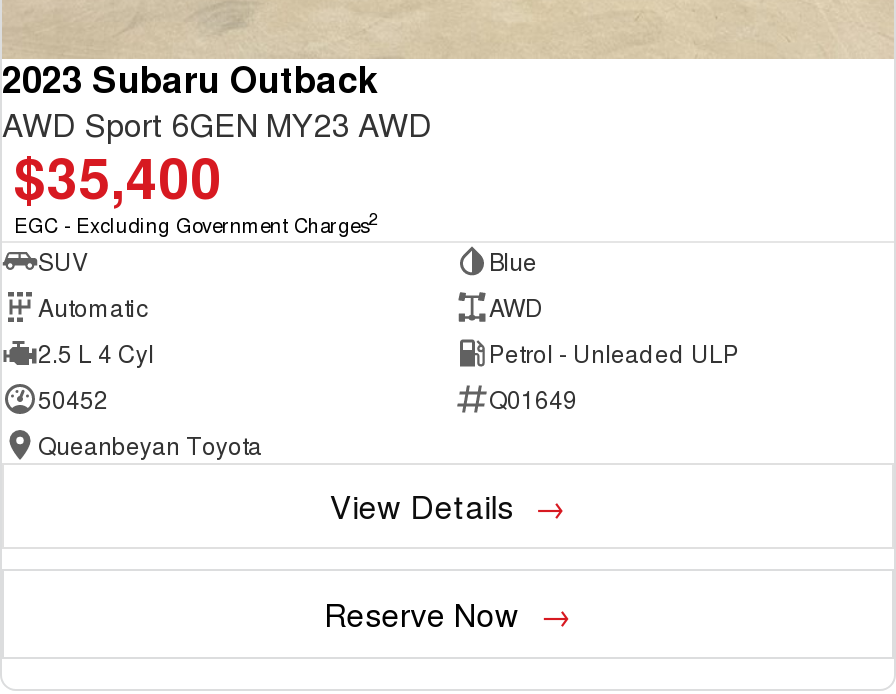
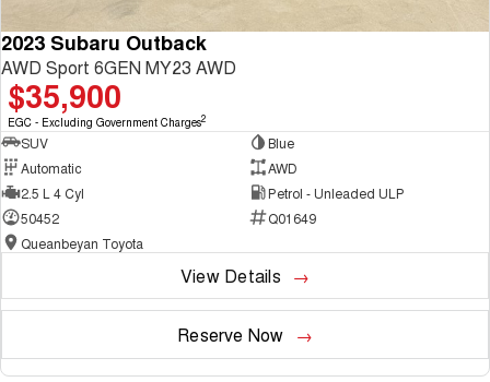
- $35,400
+ $35,900
